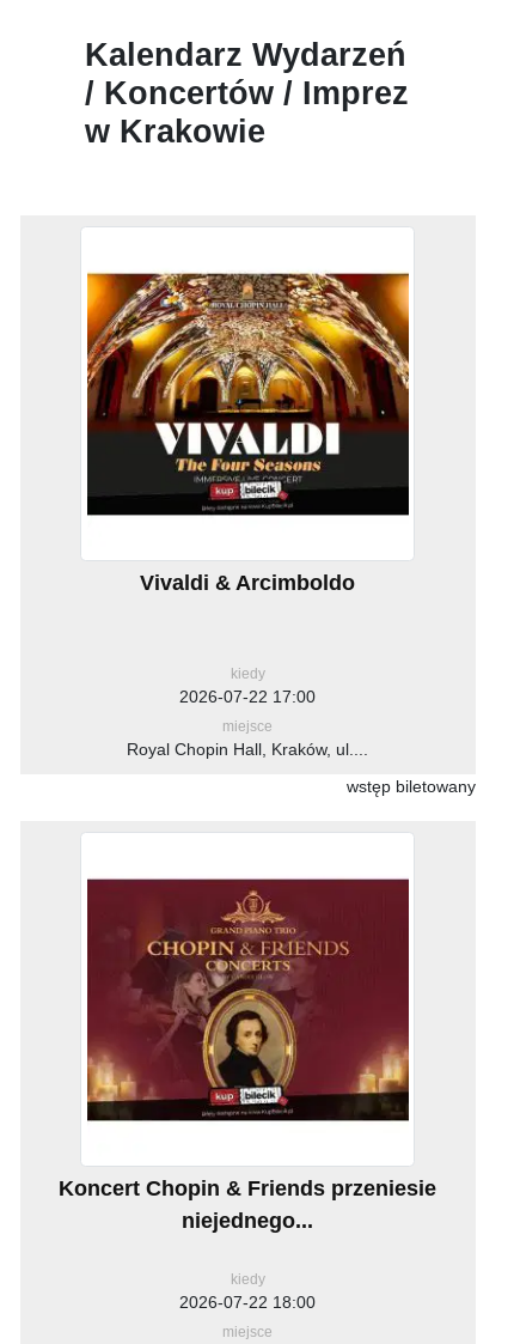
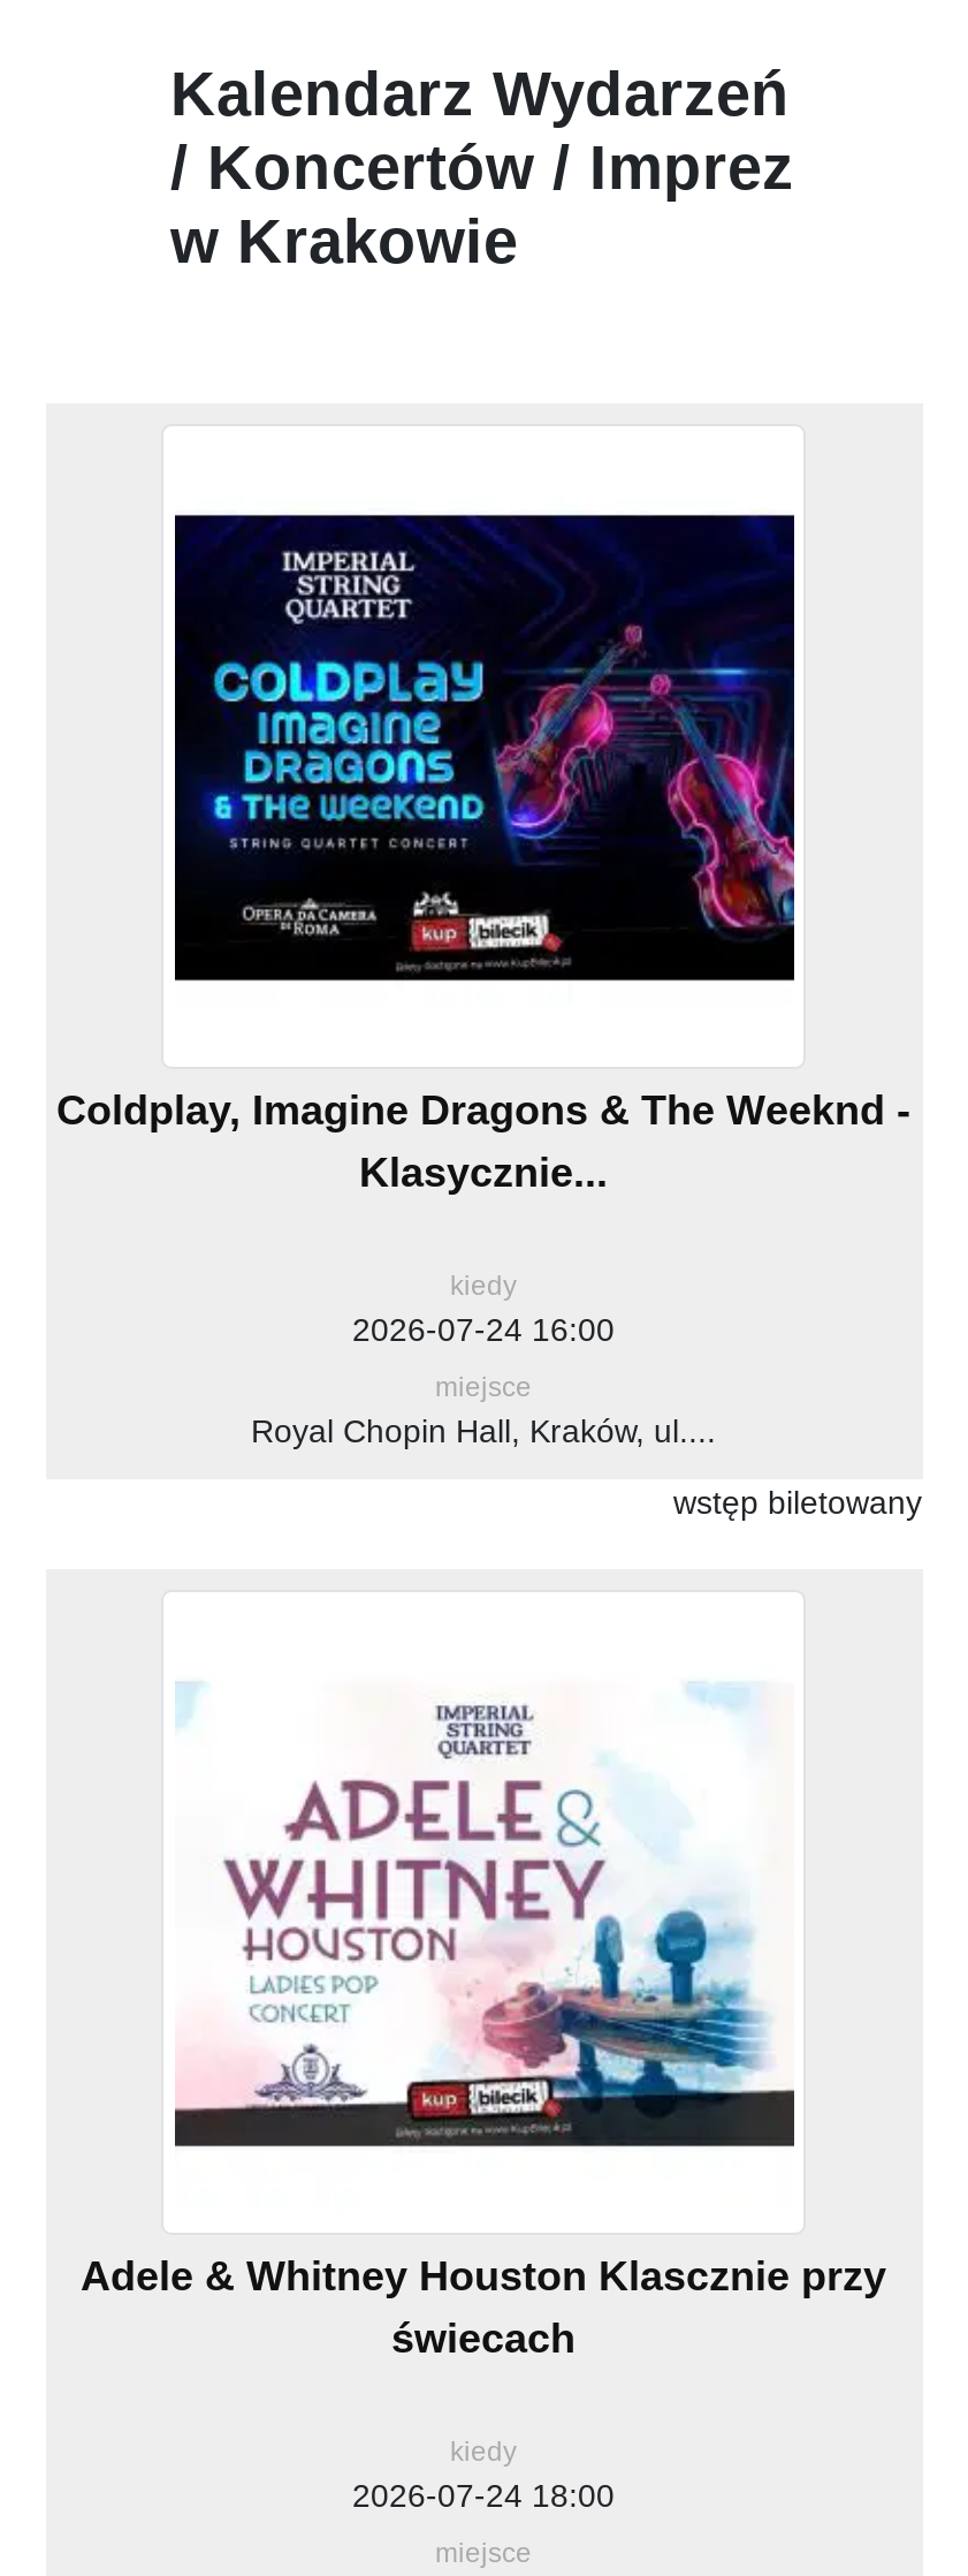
- [image]
+ [image]

- Vivaldi & Arcimboldo
+ Coldplay, Imagine Dragons & The Weeknd -
+ Klasycznie...

- 2026-07-22 17:00
+ 2026-07-24 16:00

- [image]
+ [image]

- Koncert Chopin & Friends przeniesie
- niejednego...
+ Adele & Whitney Houston Klascznie przy
+ świecach

- 2026-07-22 18:00
+ 2026-07-24 18:00
